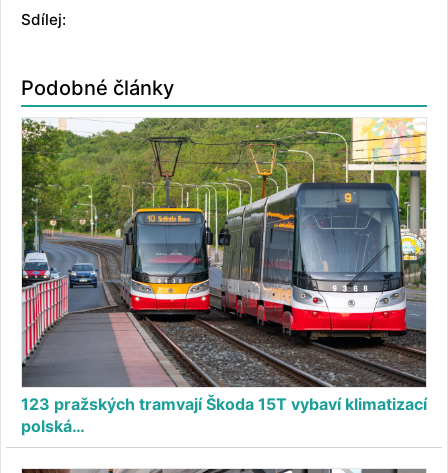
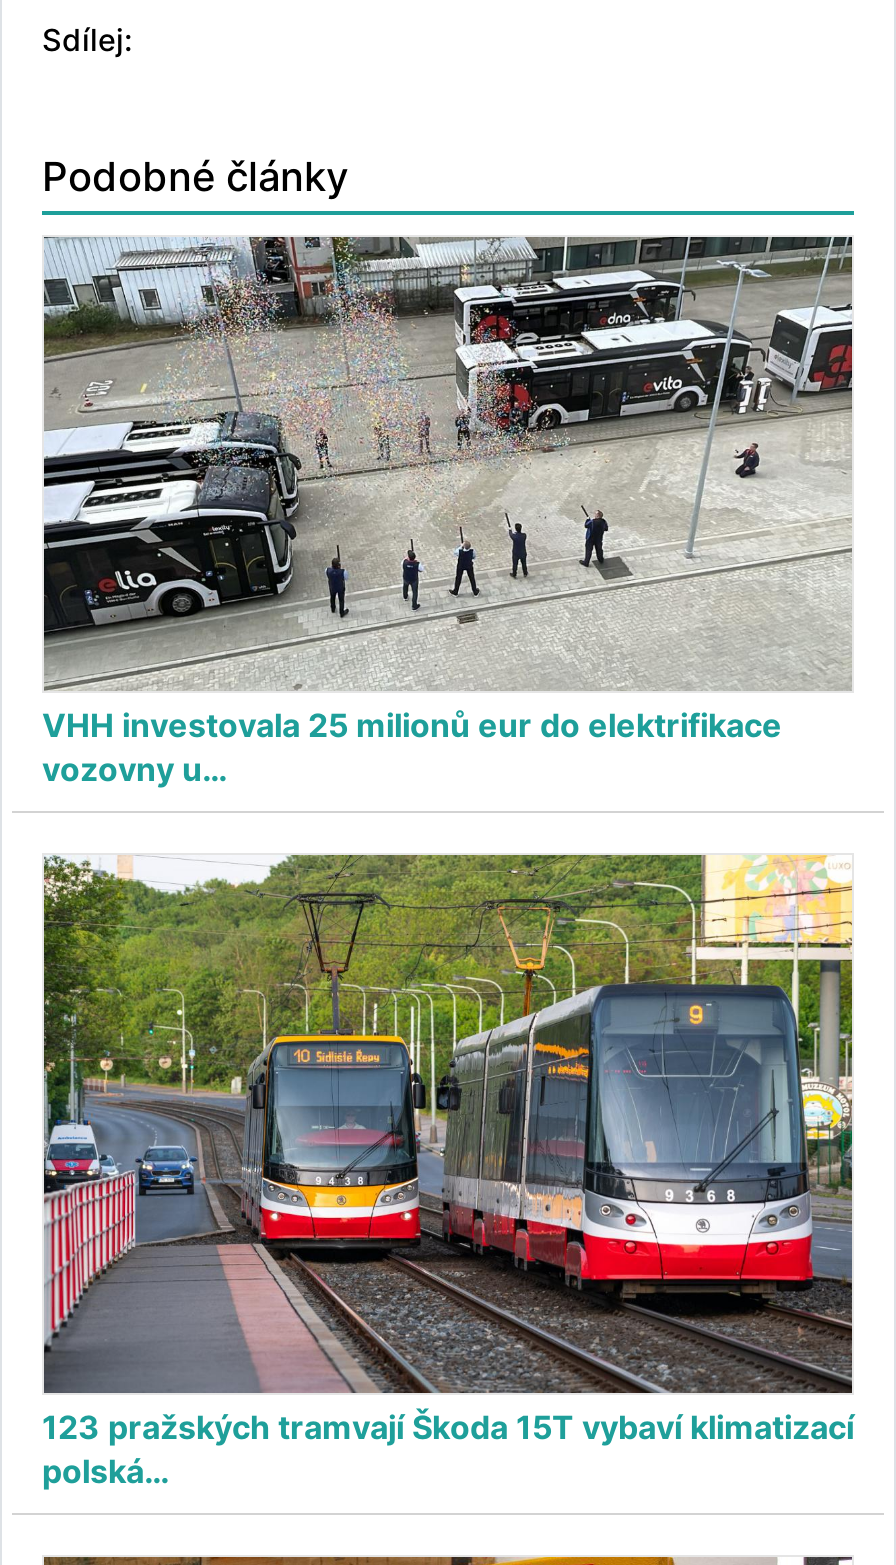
+ [image]
+ VHH investovala 25 milionů eur do elektrifikace
+ vozovny u…
